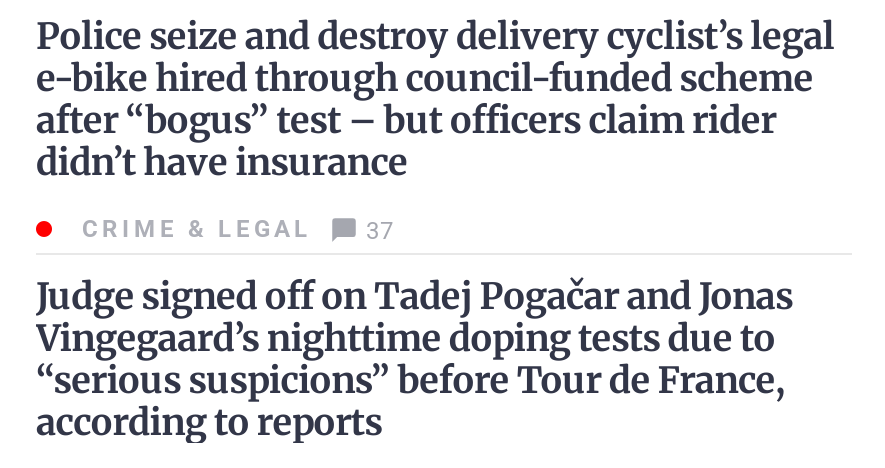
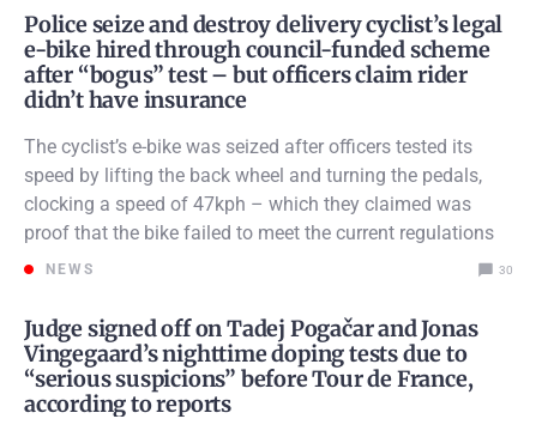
- CRIME & LEGAL
- 37
+ The cyclist’s e-bike was seized after officers tested its
+ speed by lifting the back wheel and turning the pedals,
+ clocking a speed of 47kph – which they claimed was
+ proof that the bike failed to meet the current regulations
+ NEWS
+ 30
